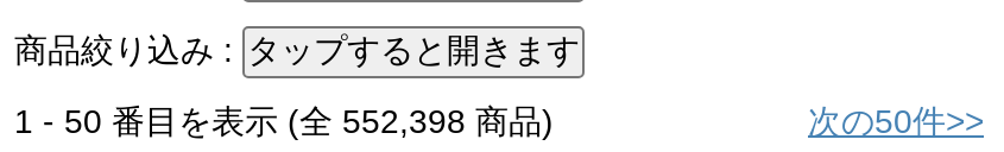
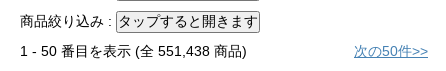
- 1 - 50 番目を表示 (全 552,398 商品)
+ 1 - 50 番目を表示 (全 551,438 商品)
